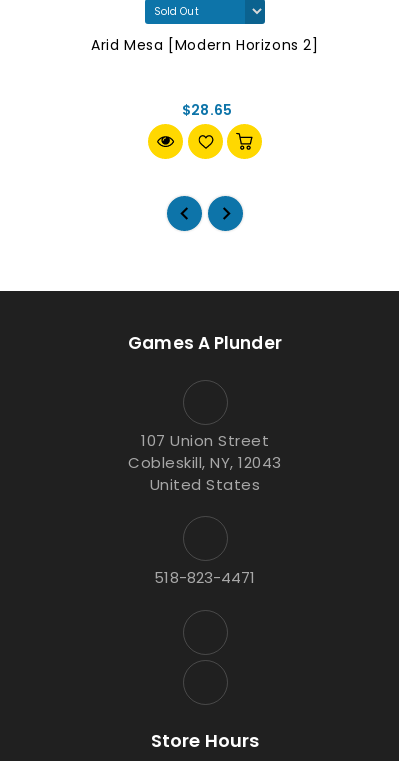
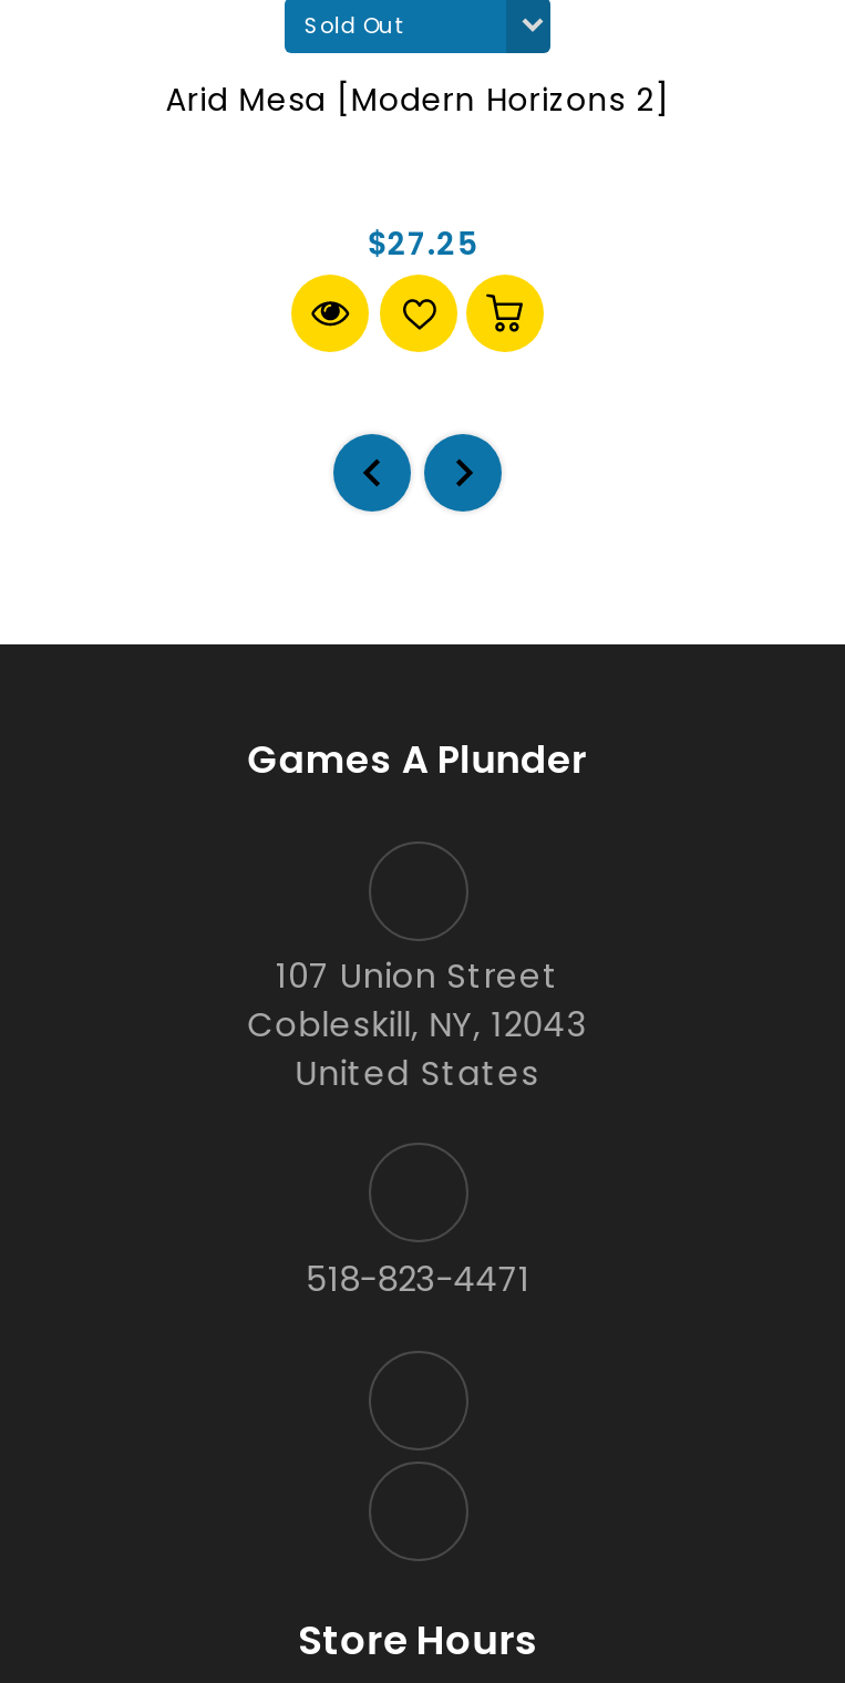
- $28.65
+ $27.25
